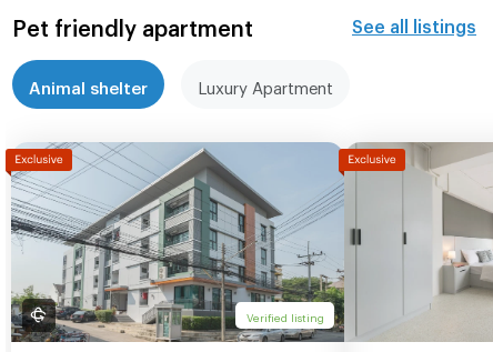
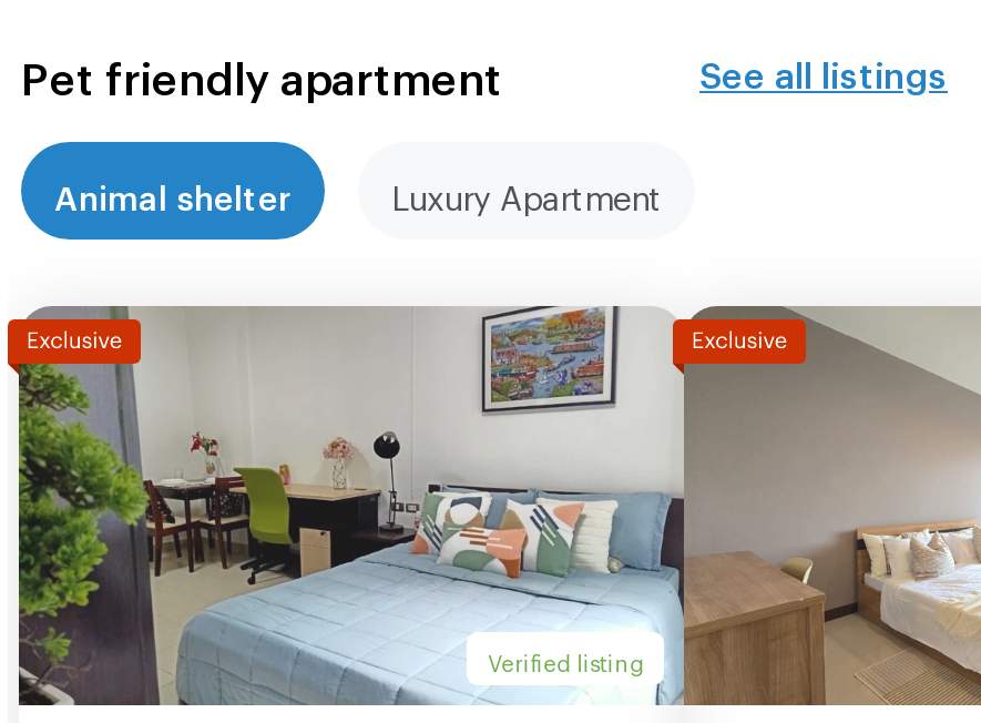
- [image]
+ [image]
